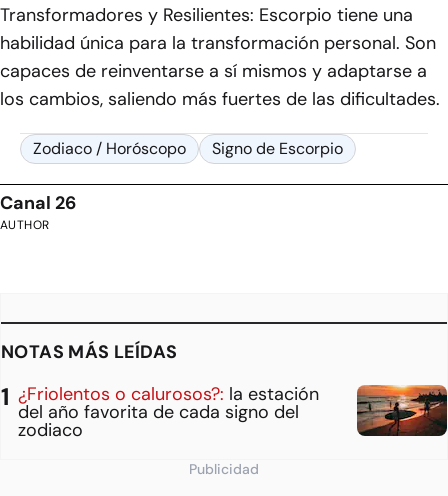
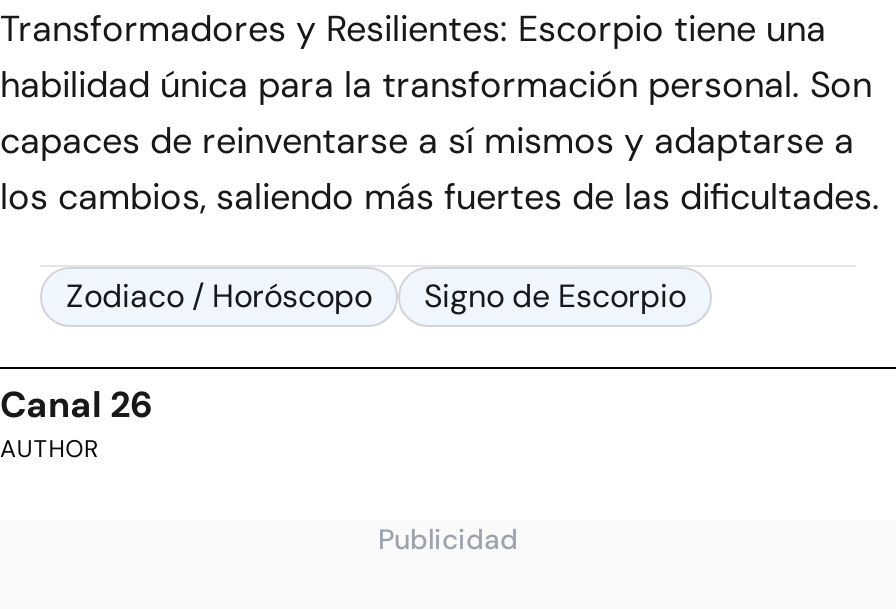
- [image]
- NOTAS MÁS LEÍDAS
- ¿Friolentos o calurosos?: la estación
- del año favorita de cada signo del
- zodiaco
